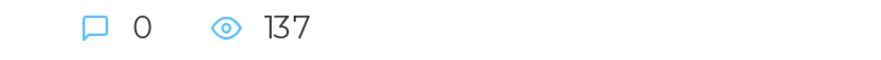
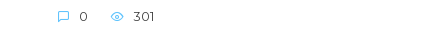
- 137
+ 301
